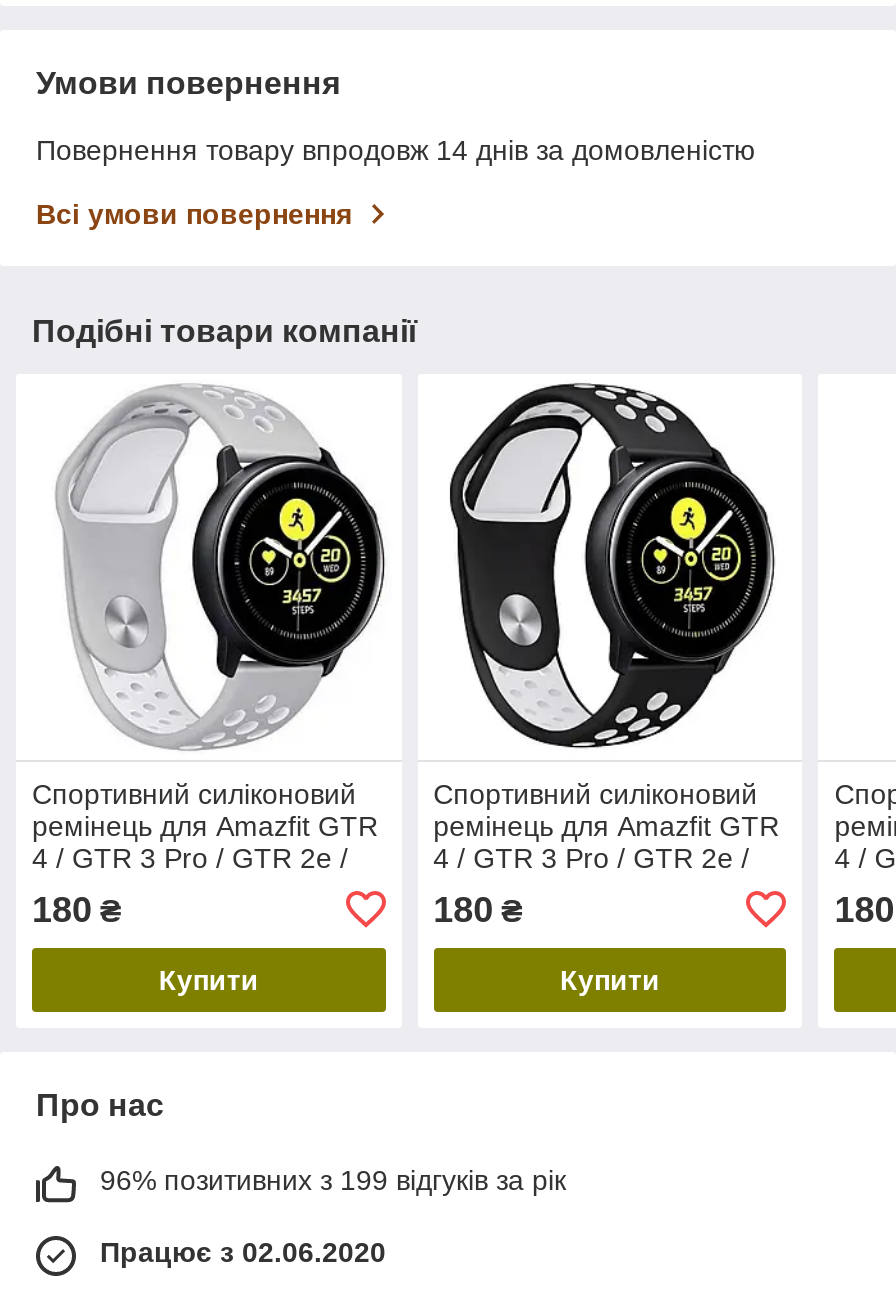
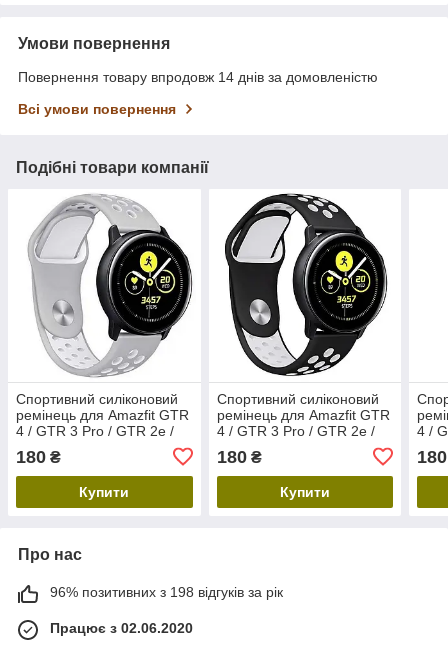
- 96% позитивних з 199 відгуків за рік
+ 96% позитивних з 198 відгуків за рік
